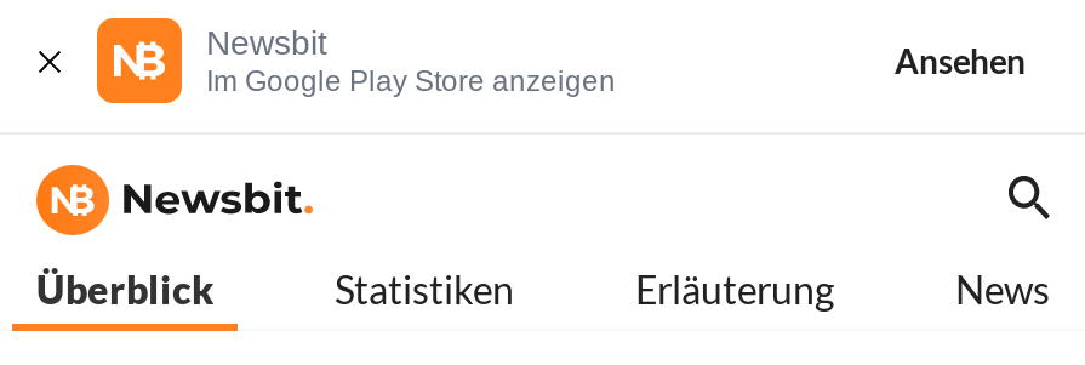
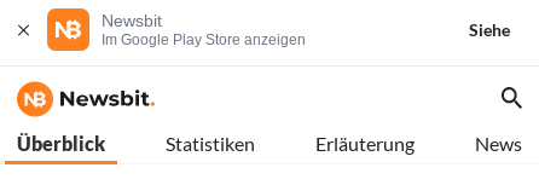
- Ansehen
+ Siehe
